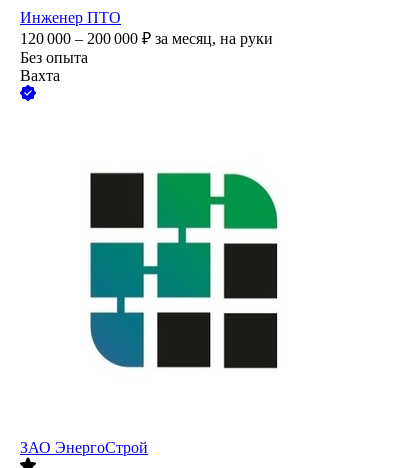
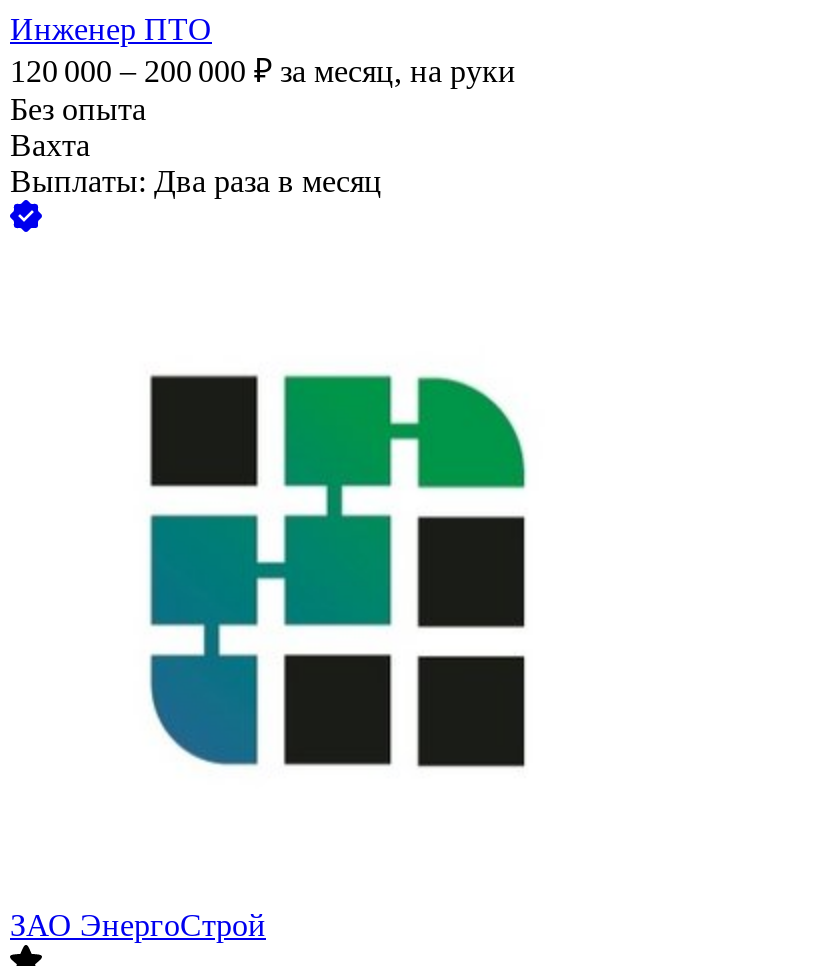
+ Выплаты: Два раза в месяц
